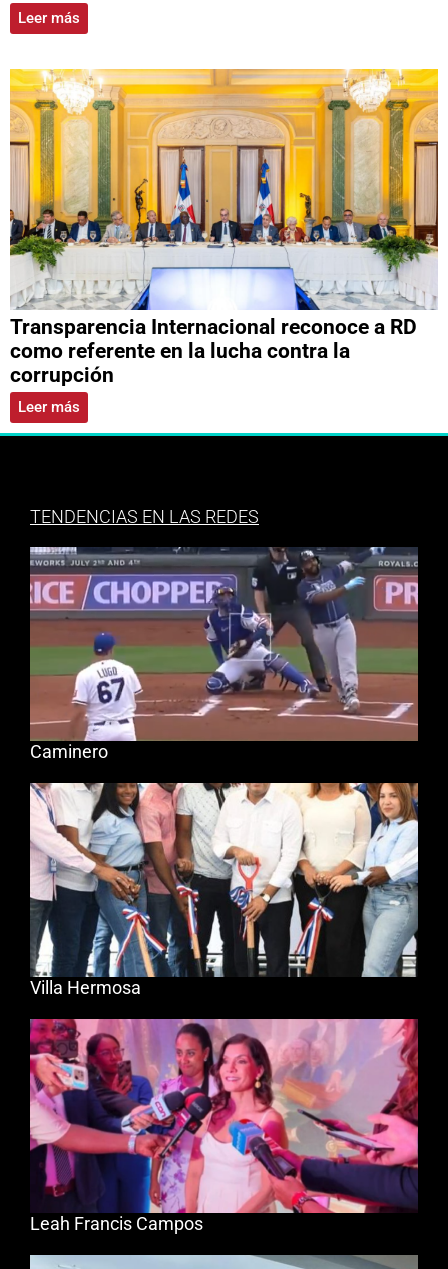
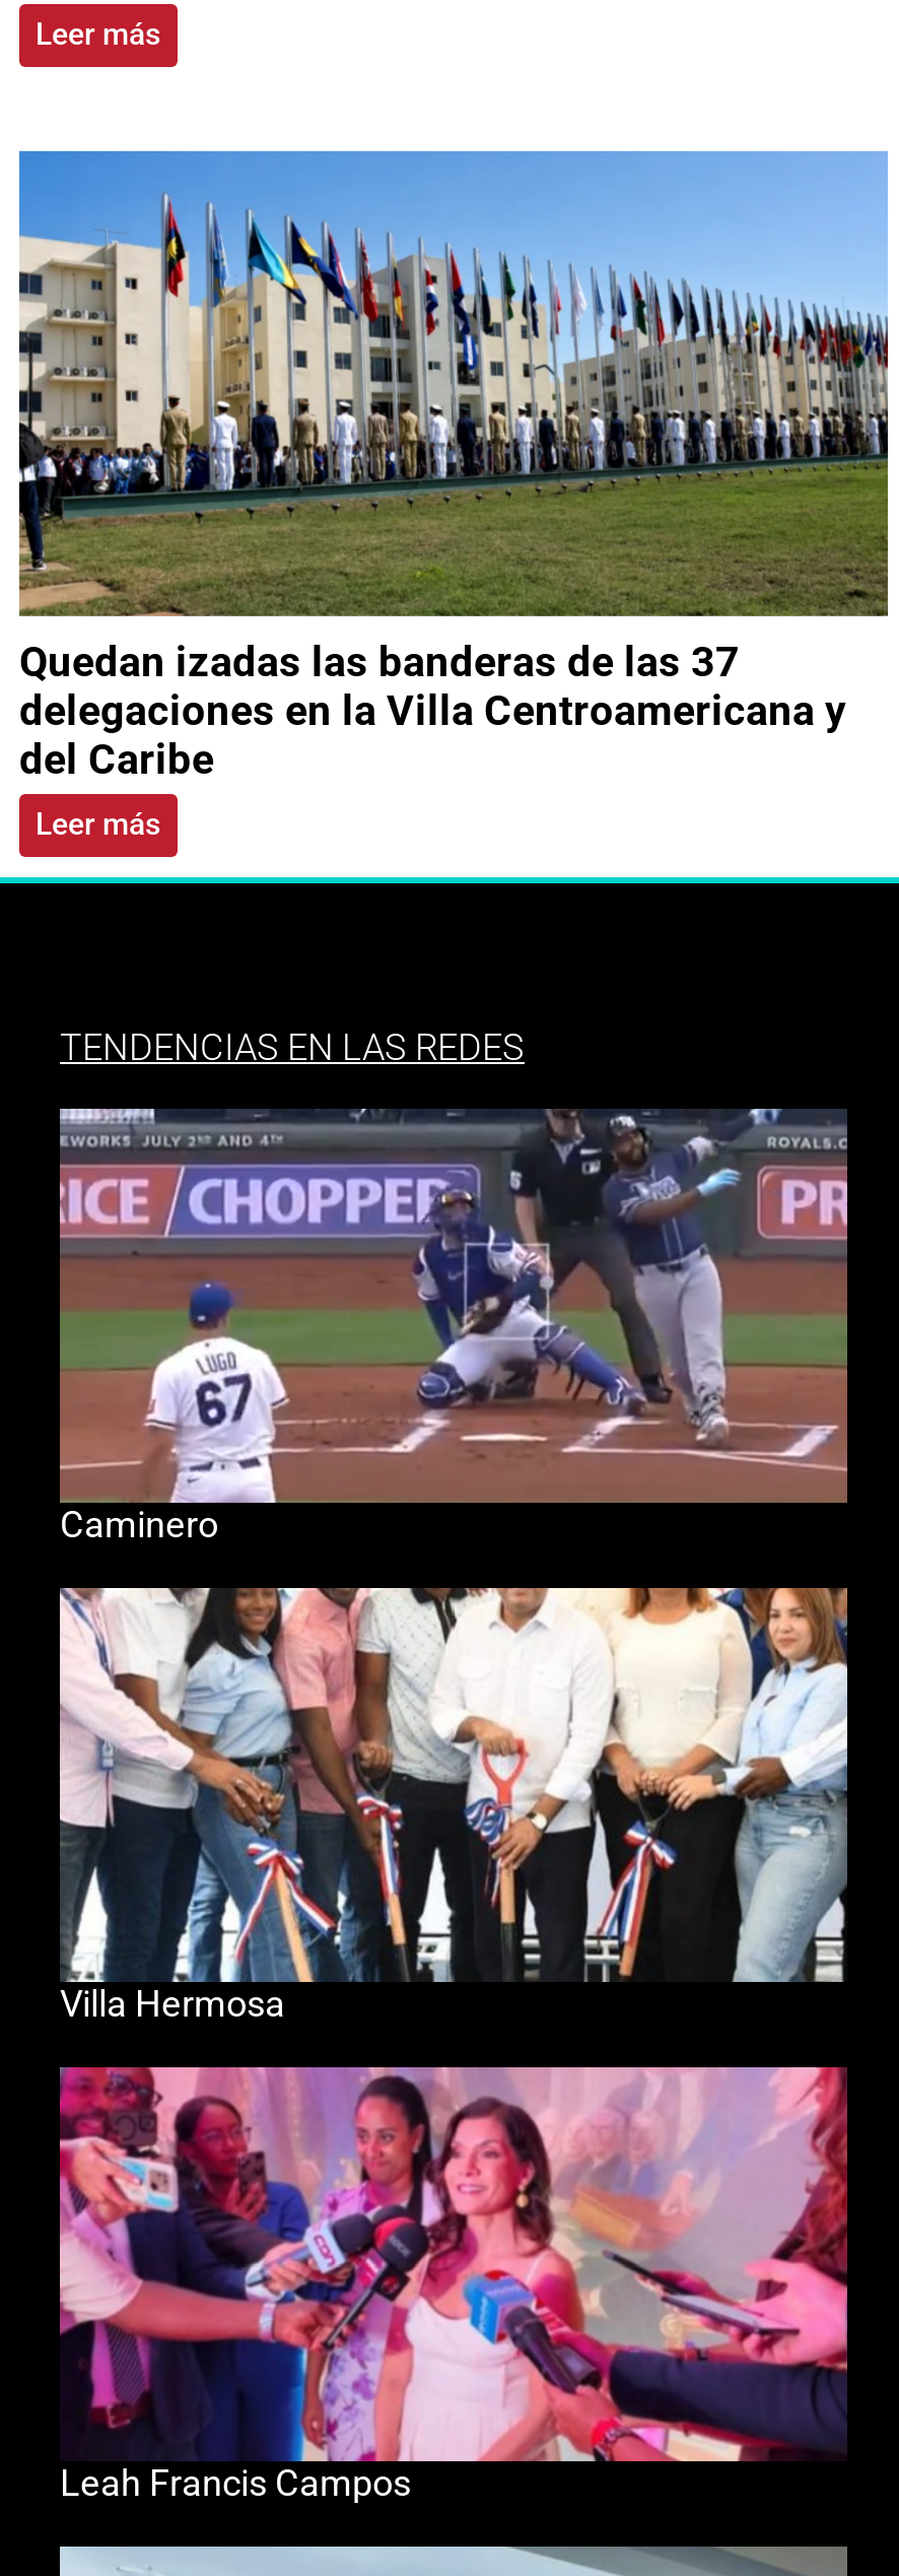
- [image]
- Transparencia Internacional reconoce a RD
- como referente en la lucha contra la
- corrupción
+ [image]
+ Quedan izadas las banderas de las 37
+ delegaciones en la Villa Centroamericana y
+ del Caribe
